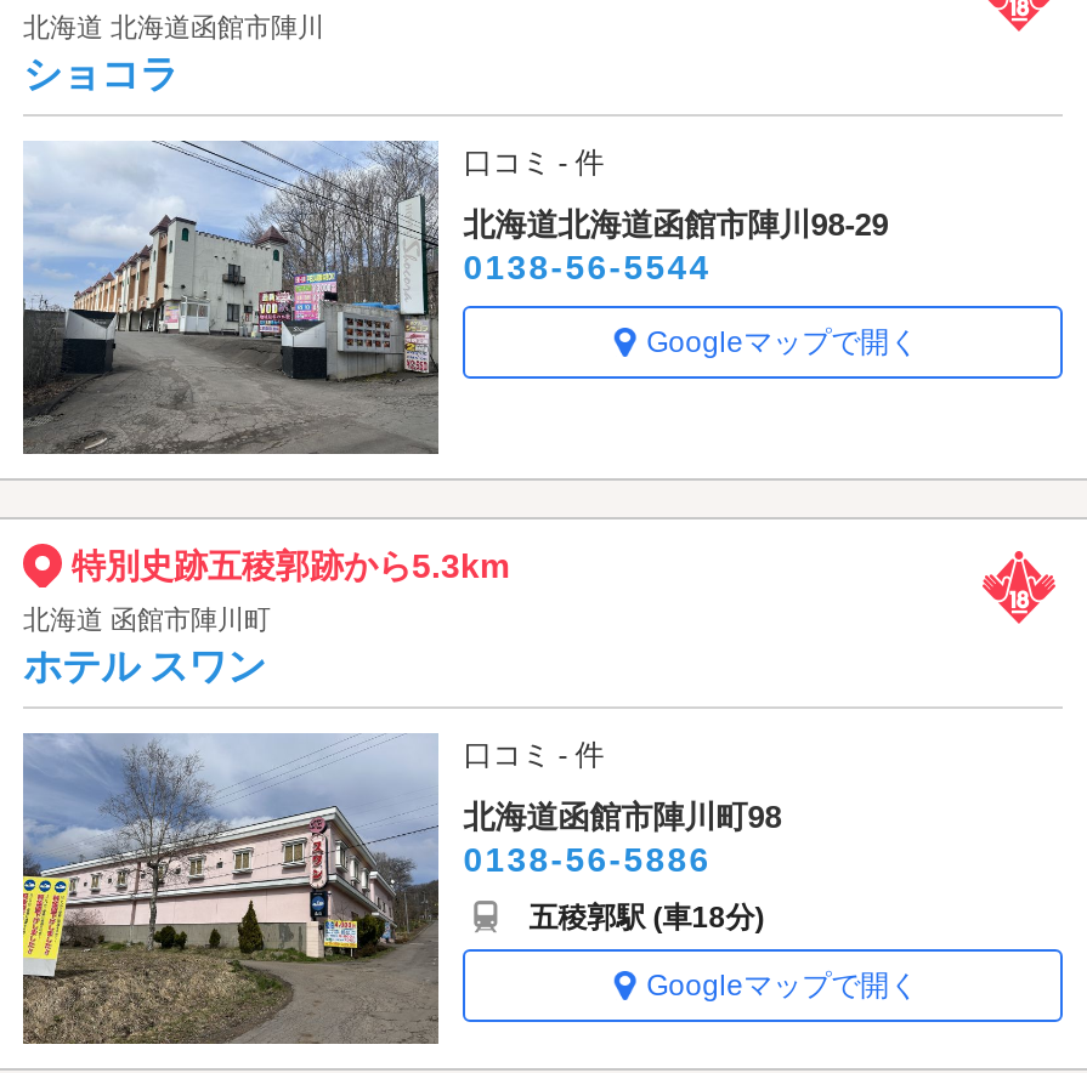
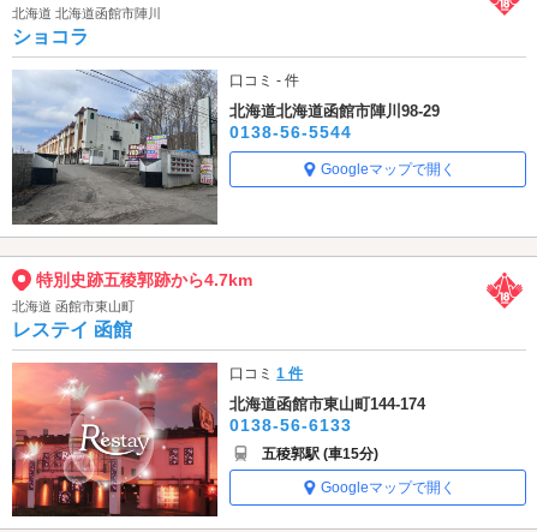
- 特別史跡五稜郭跡から5.3km
+ 特別史跡五稜郭跡から4.7km

- 北海道 函館市陣川町
- ホテル スワン
+ 北海道 函館市東山町
+ レステイ 函館

- [image]
- 口コミ - 件
+ [image]
+ 口コミ1 件

- 北海道函館市陣川町98
- 0138-56-5886
+ 北海道函館市東山町144-174
+ 0138-56-6133

- 五稜郭駅 (車18分)
+ 五稜郭駅 (車15分)
